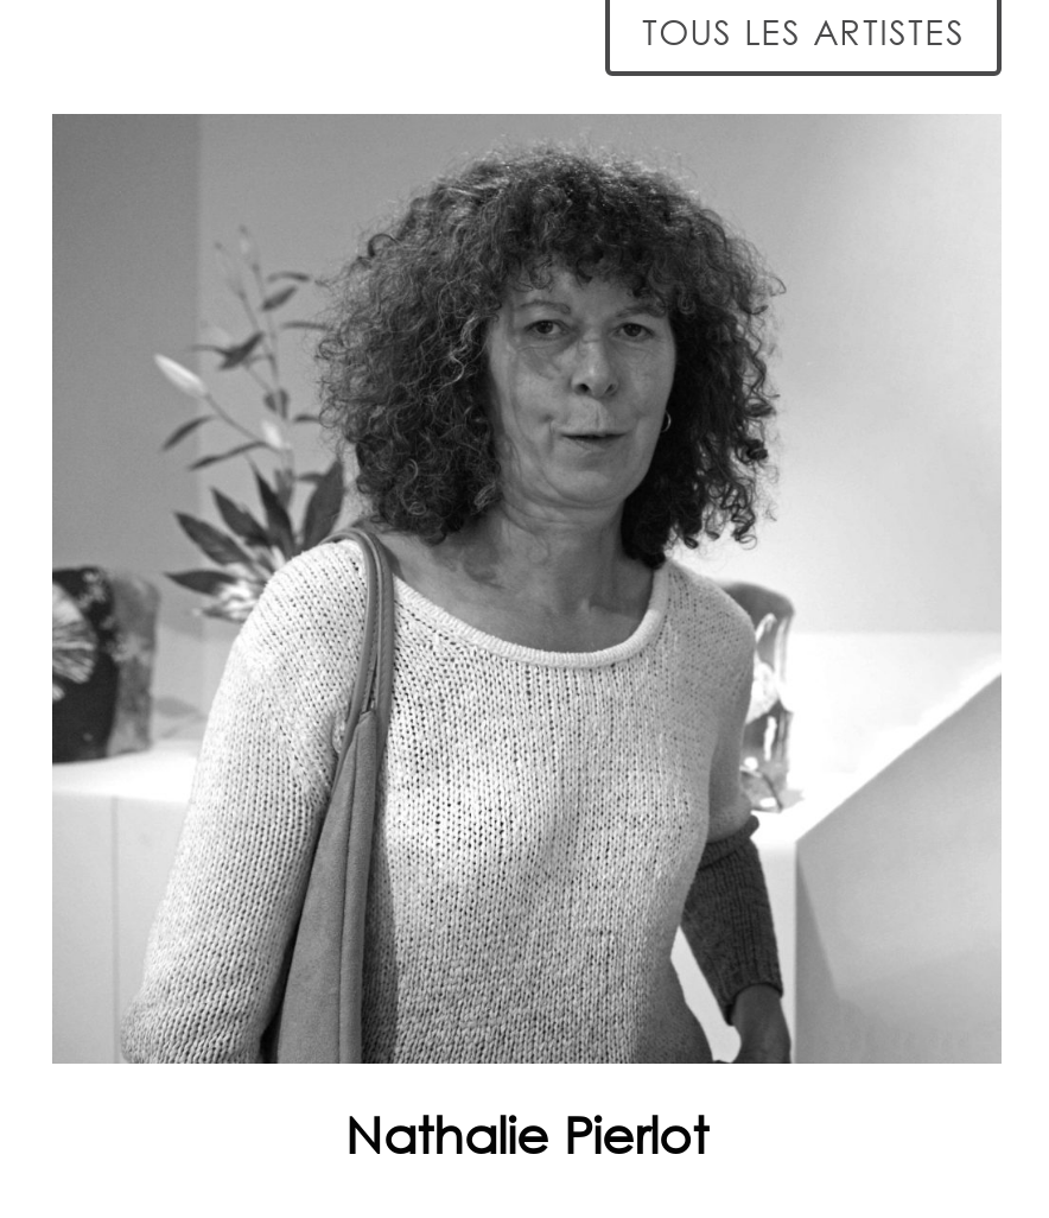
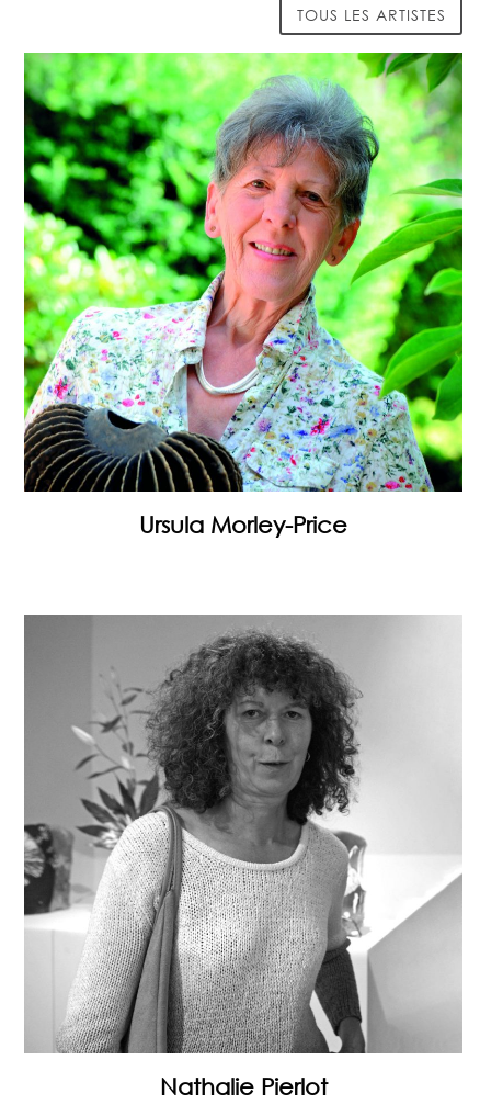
+ [image]
+ Ursula Morley-Price
